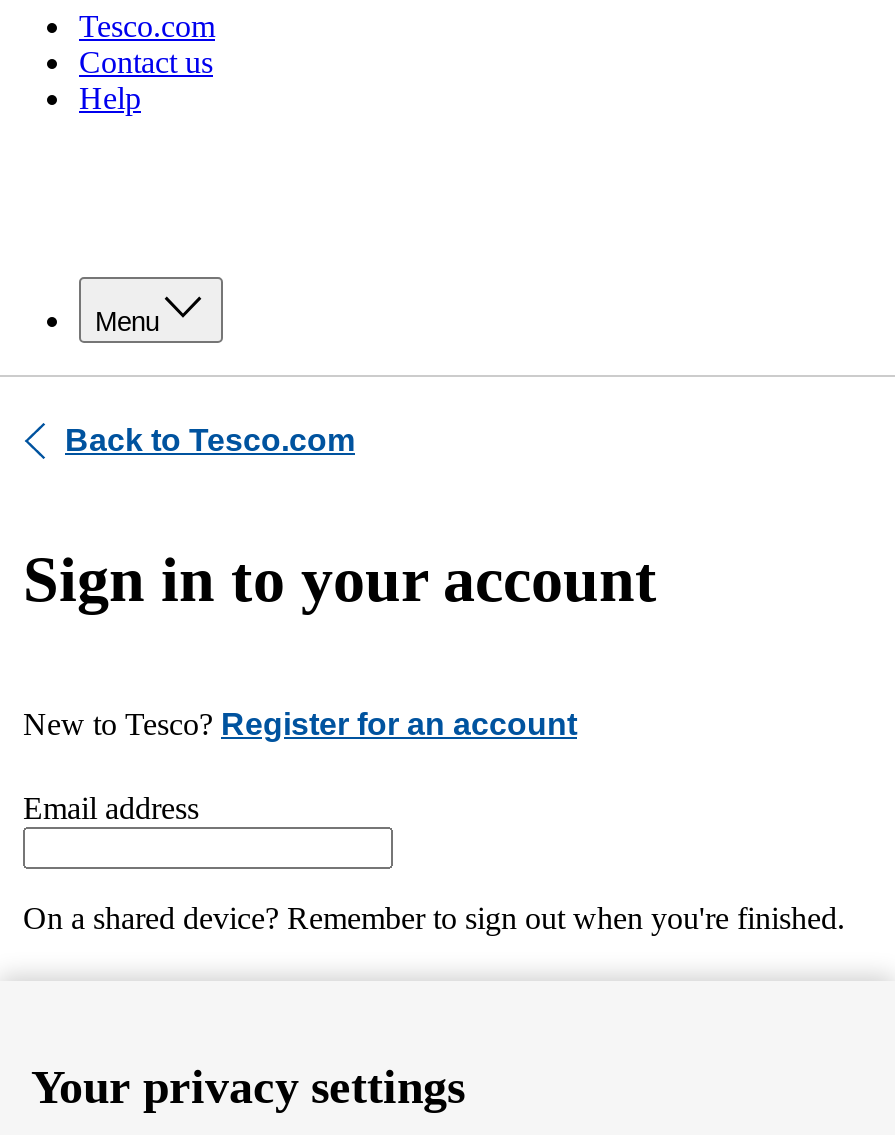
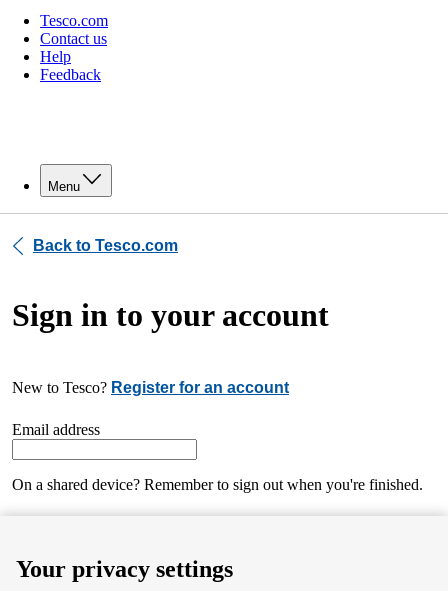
+ Feedback
